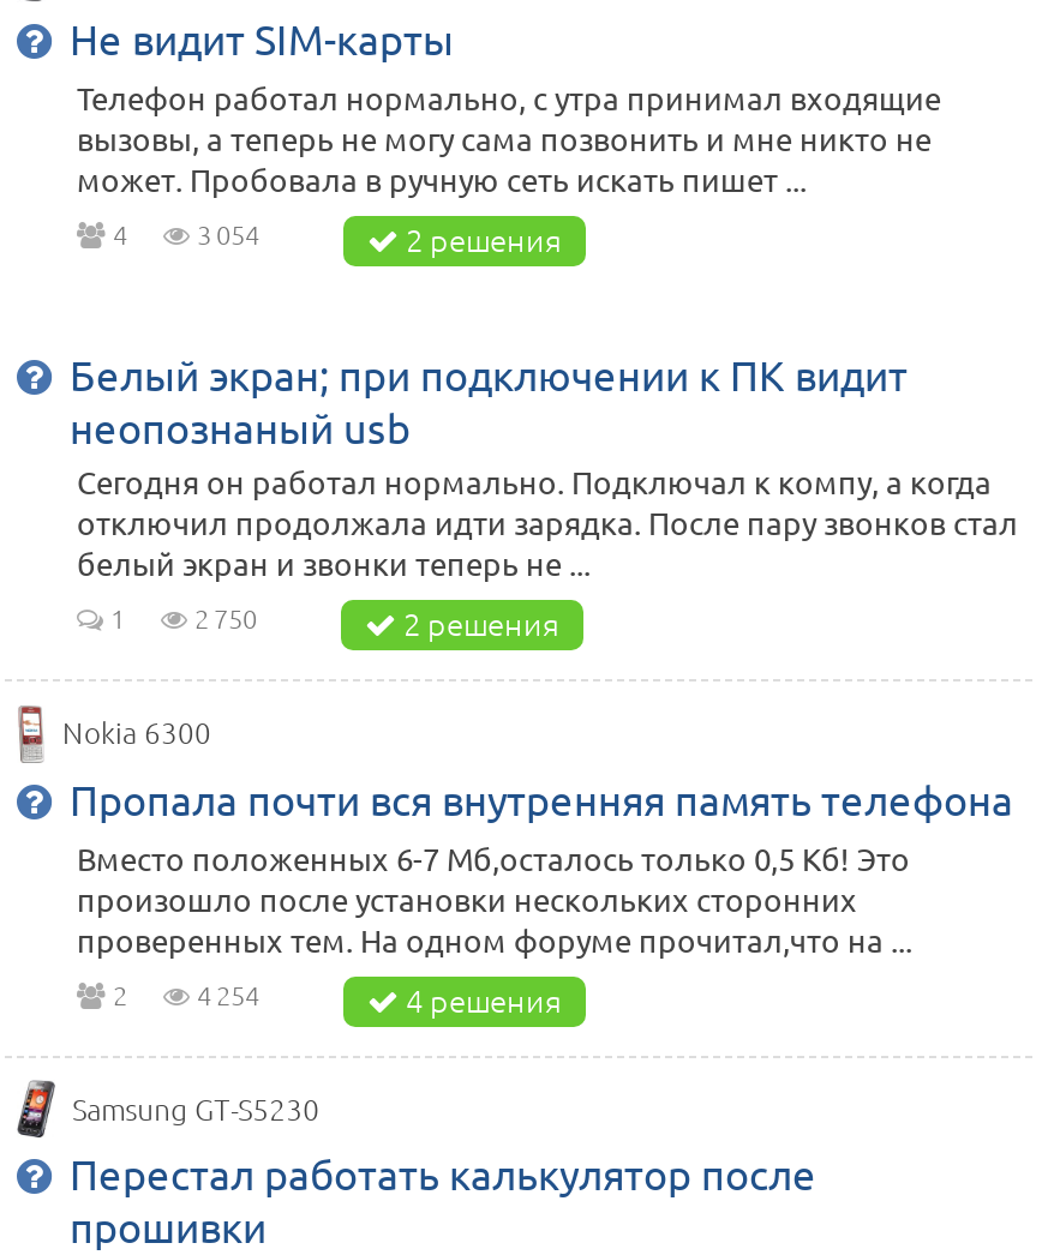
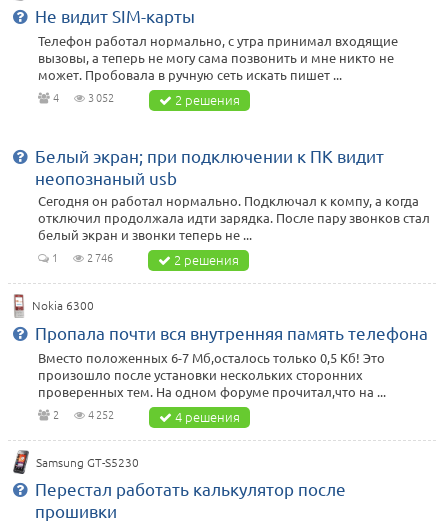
- 4 3 054
+ 4 3 052

- 1 2 750
+ 1 2 746

- 2 4 254
+ 2 4 252
